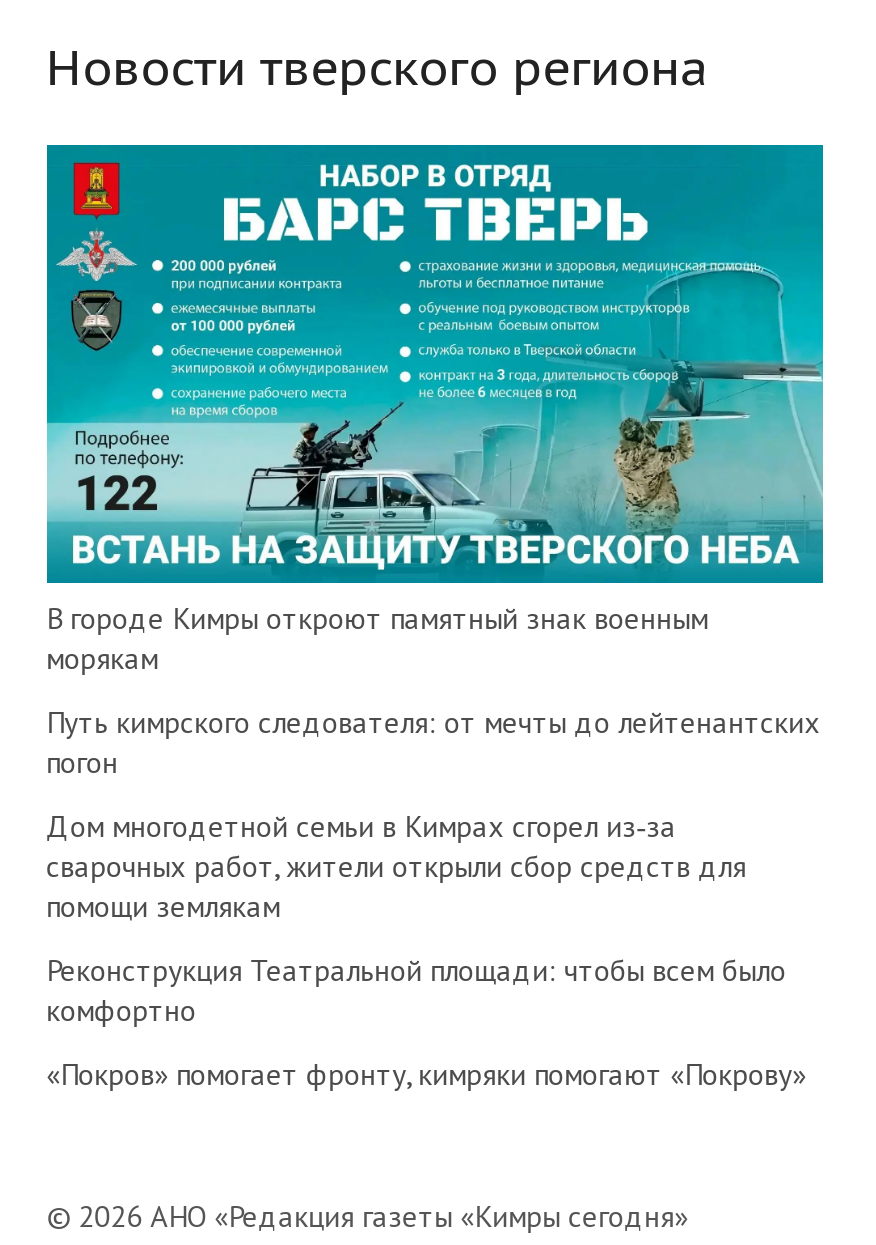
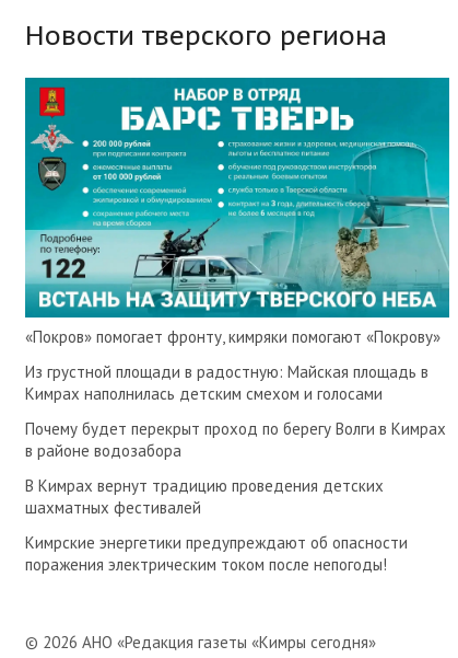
- В городе Кимры откроют памятный знак военным
- морякам
- Путь кимрского следователя: от мечты до лейтенантских
- погон
- Дом многодетной семьи в Кимрах сгорел из‑за
- сварочных работ, жители открыли сбор средств для
- помощи землякам
- Реконструкция Театральной площади: чтобы всем было
- комфортно

moved up: «Покров» помогает фронту, кимряки помогают «Покрову»

+ Из грустной площади в радостную: Майская площадь в
+ Кимрах наполнилась детским смехом и голосами
+ Почему будет перекрыт проход по берегу Волги в Кимрах
+ в районе водозабора
+ В Кимрах вернут традицию проведения детских
+ шахматных фестивалей
+ Кимрские энергетики предупреждают об опасности
+ поражения электрическим током после непогоды!
